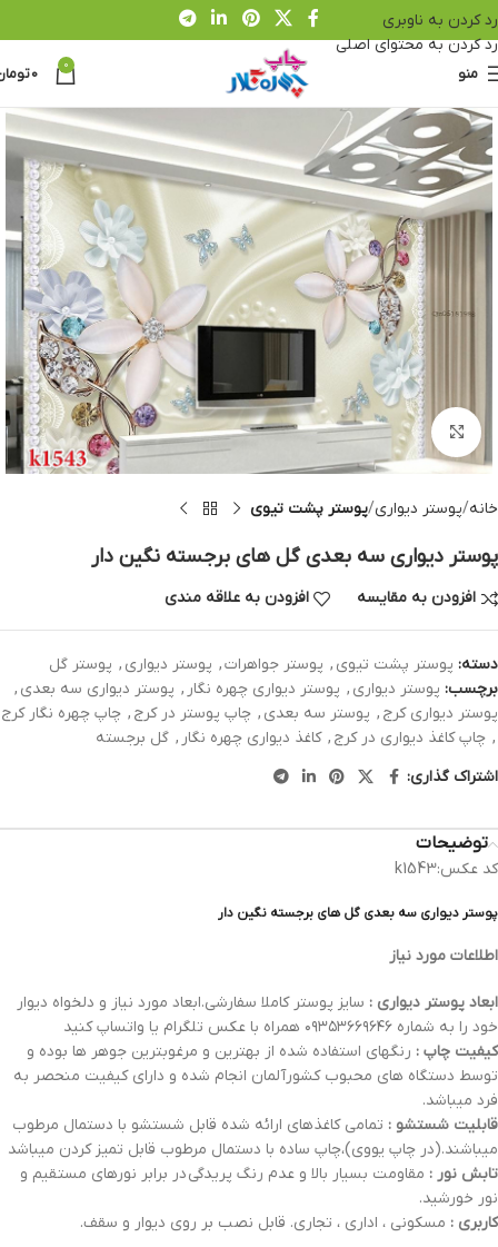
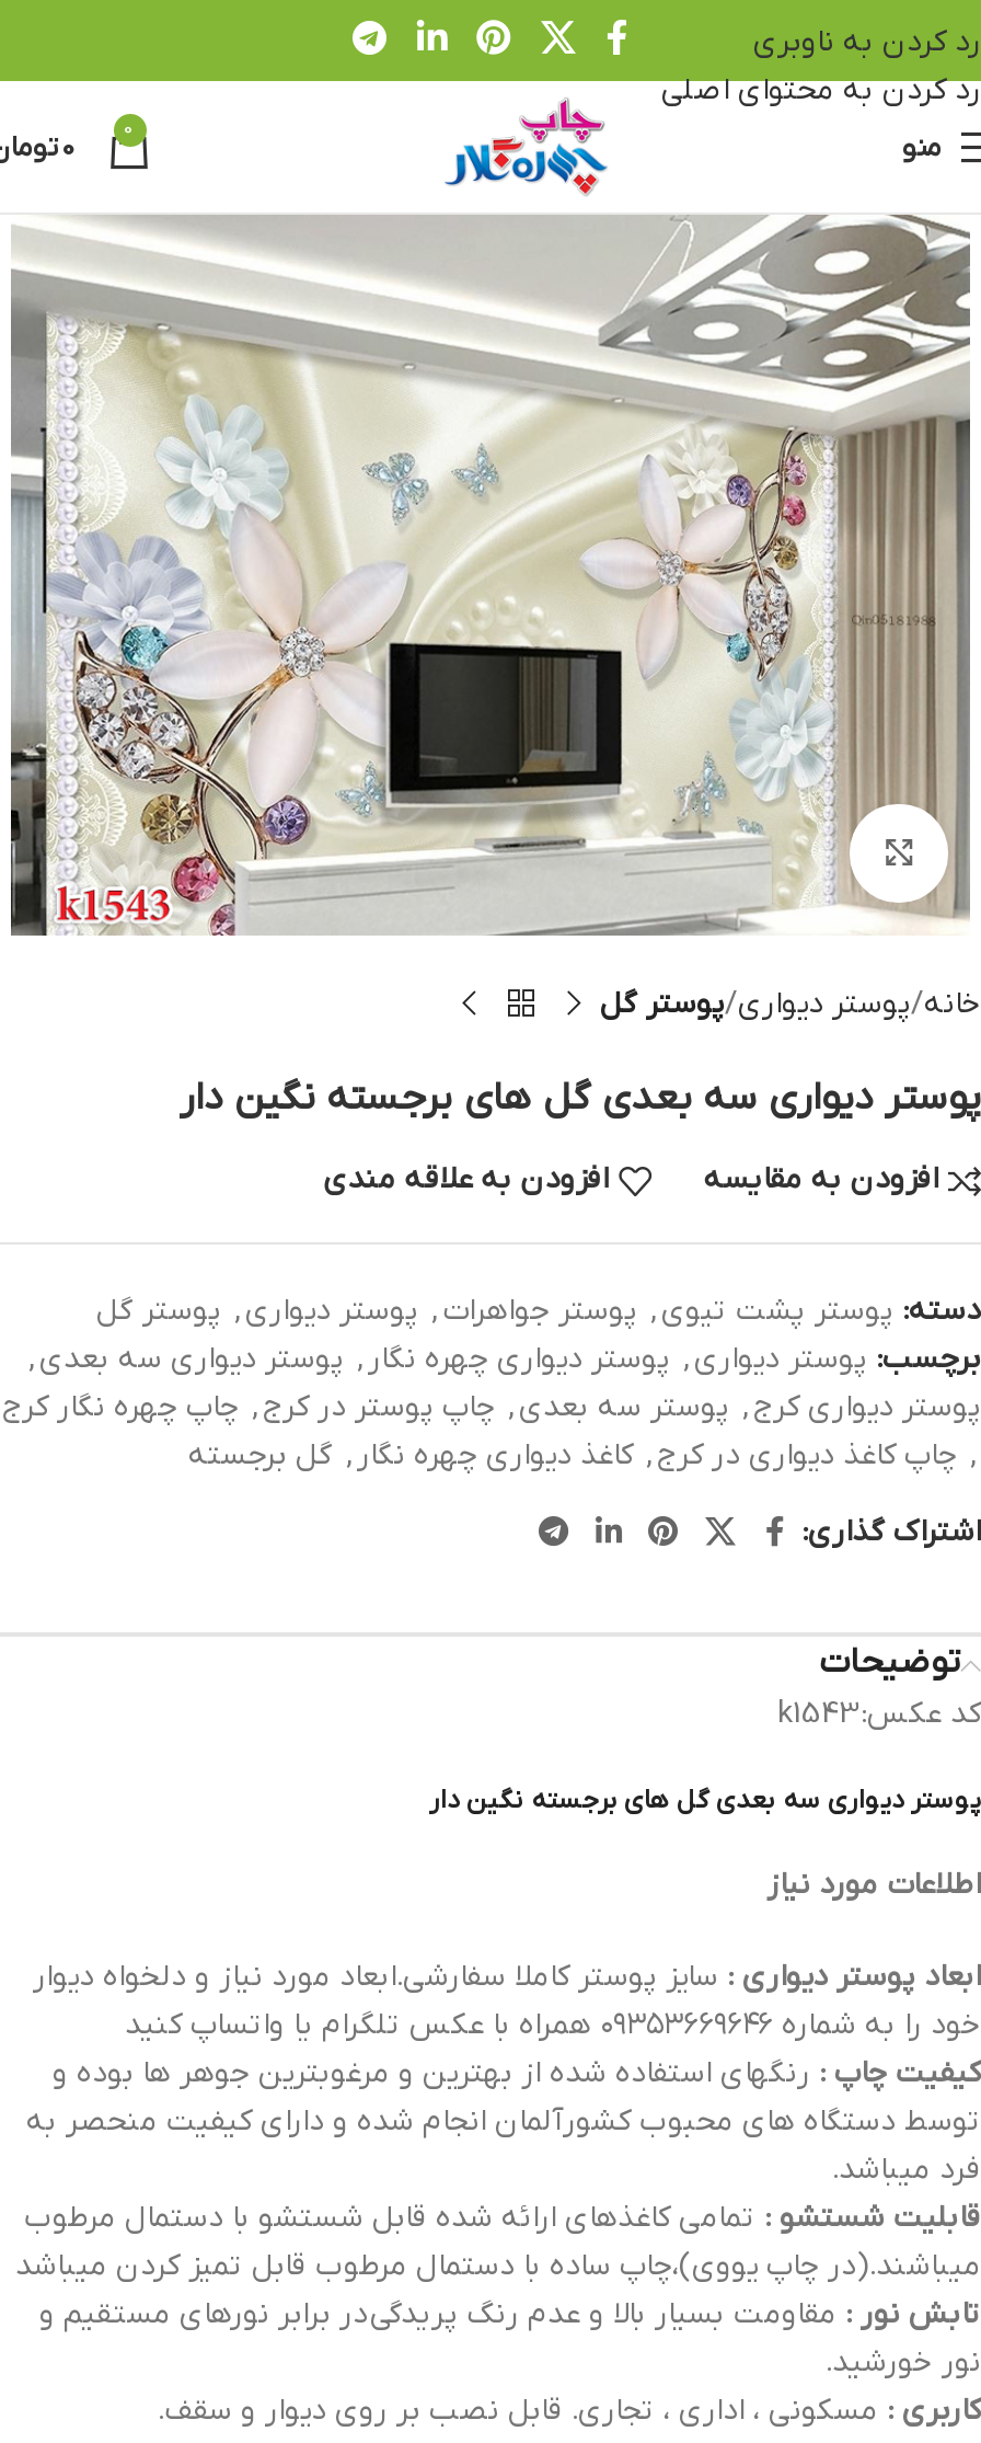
- خانه پوستر دیواری پوستر پشت تیوی
+ خانه پوستر دیواری پوستر گل
